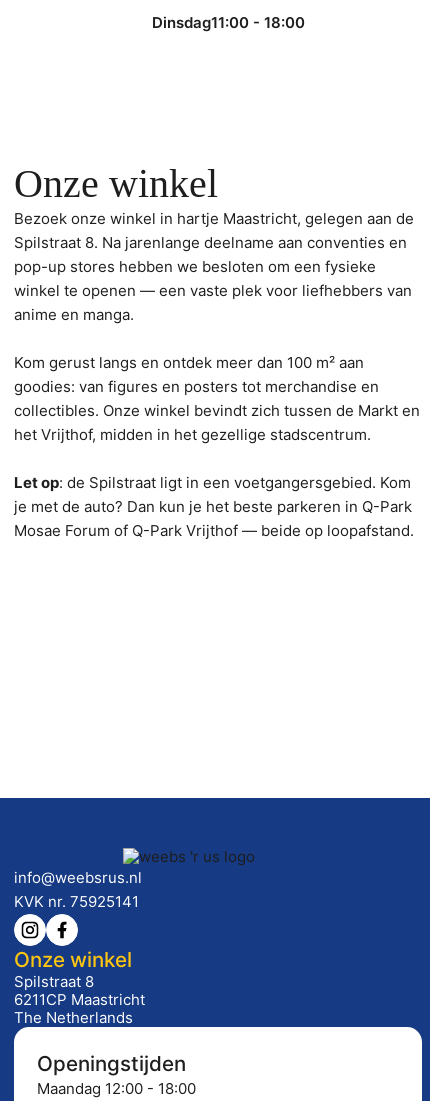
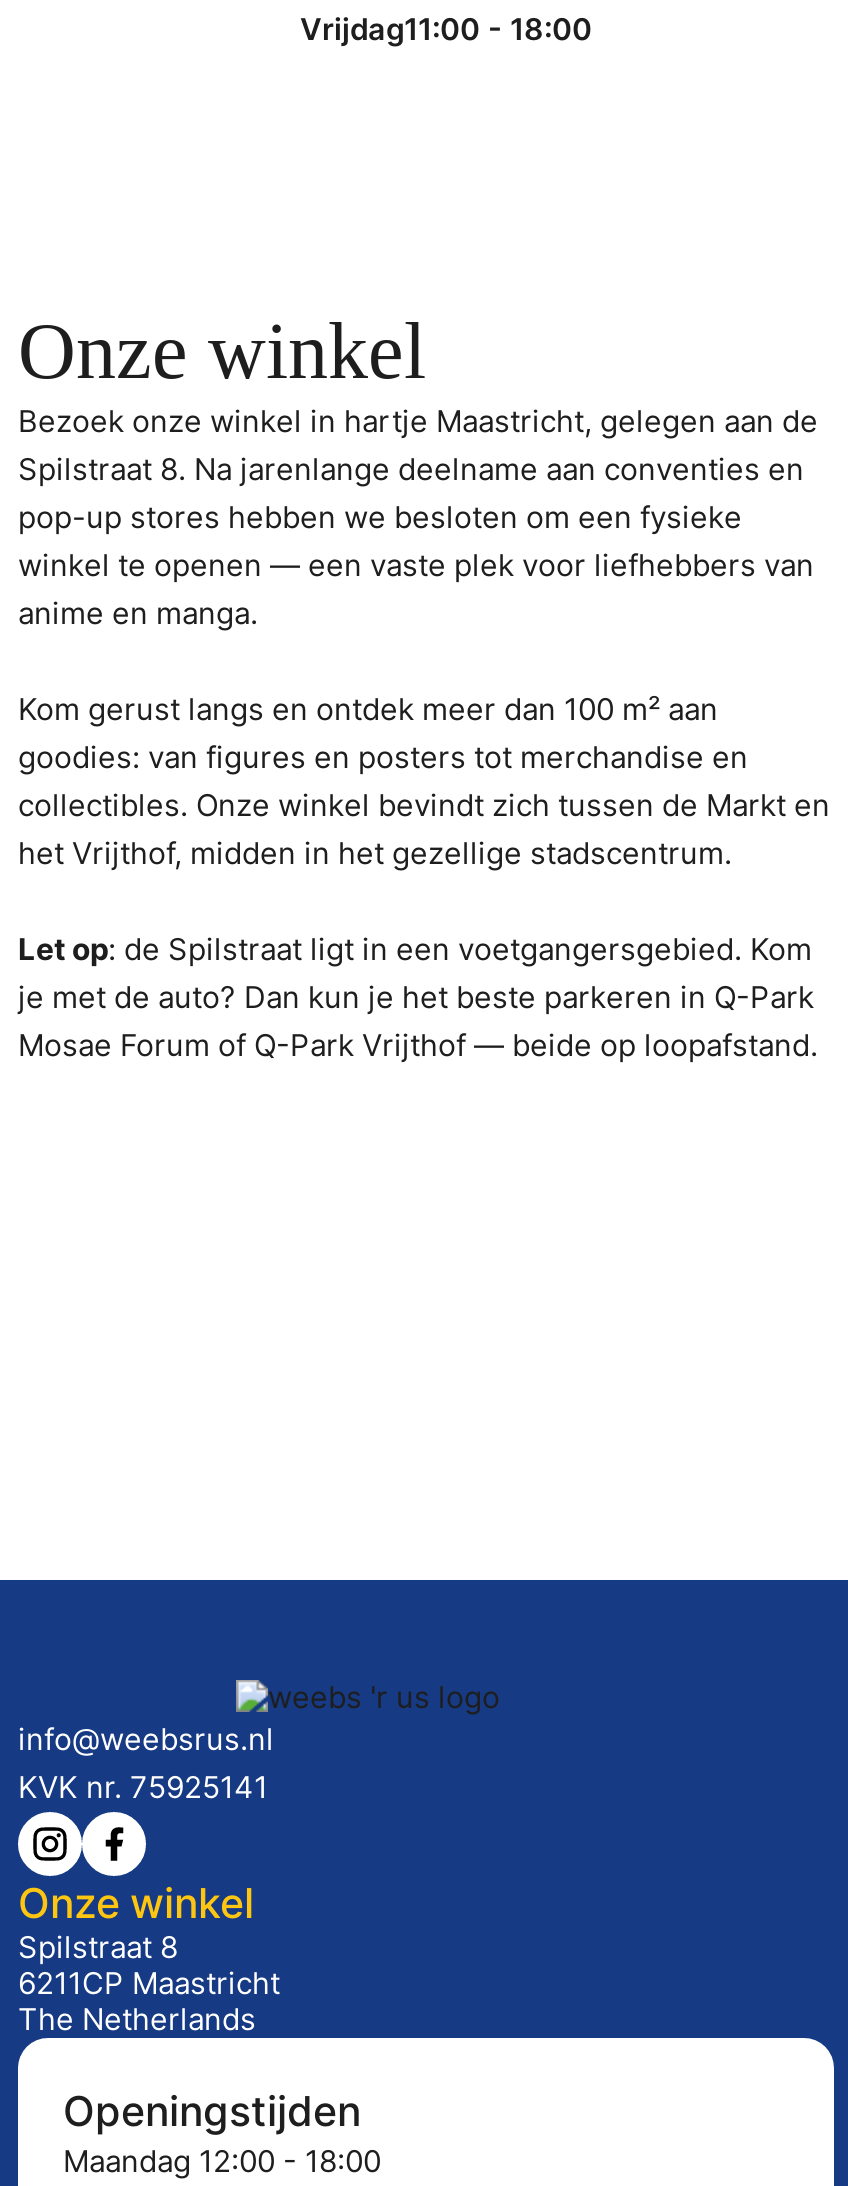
- Dinsdag11:00 - 18:00
+ Vrijdag11:00 - 18:00
